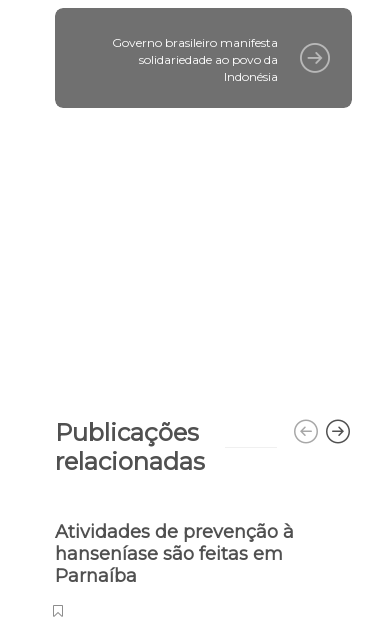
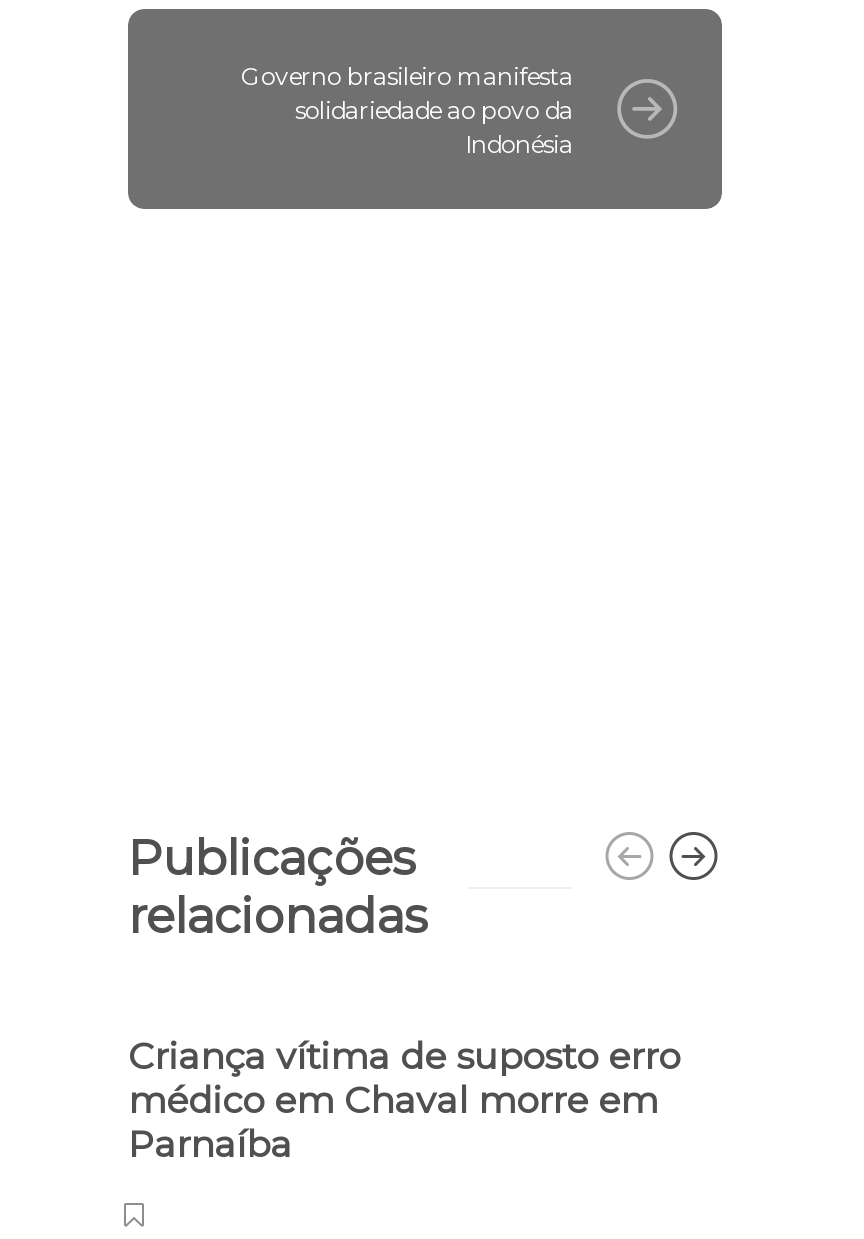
- Atividades de prevenção à
- hanseníase são feitas em
+ Criança vítima de suposto erro
+ médico em Chaval morre em
